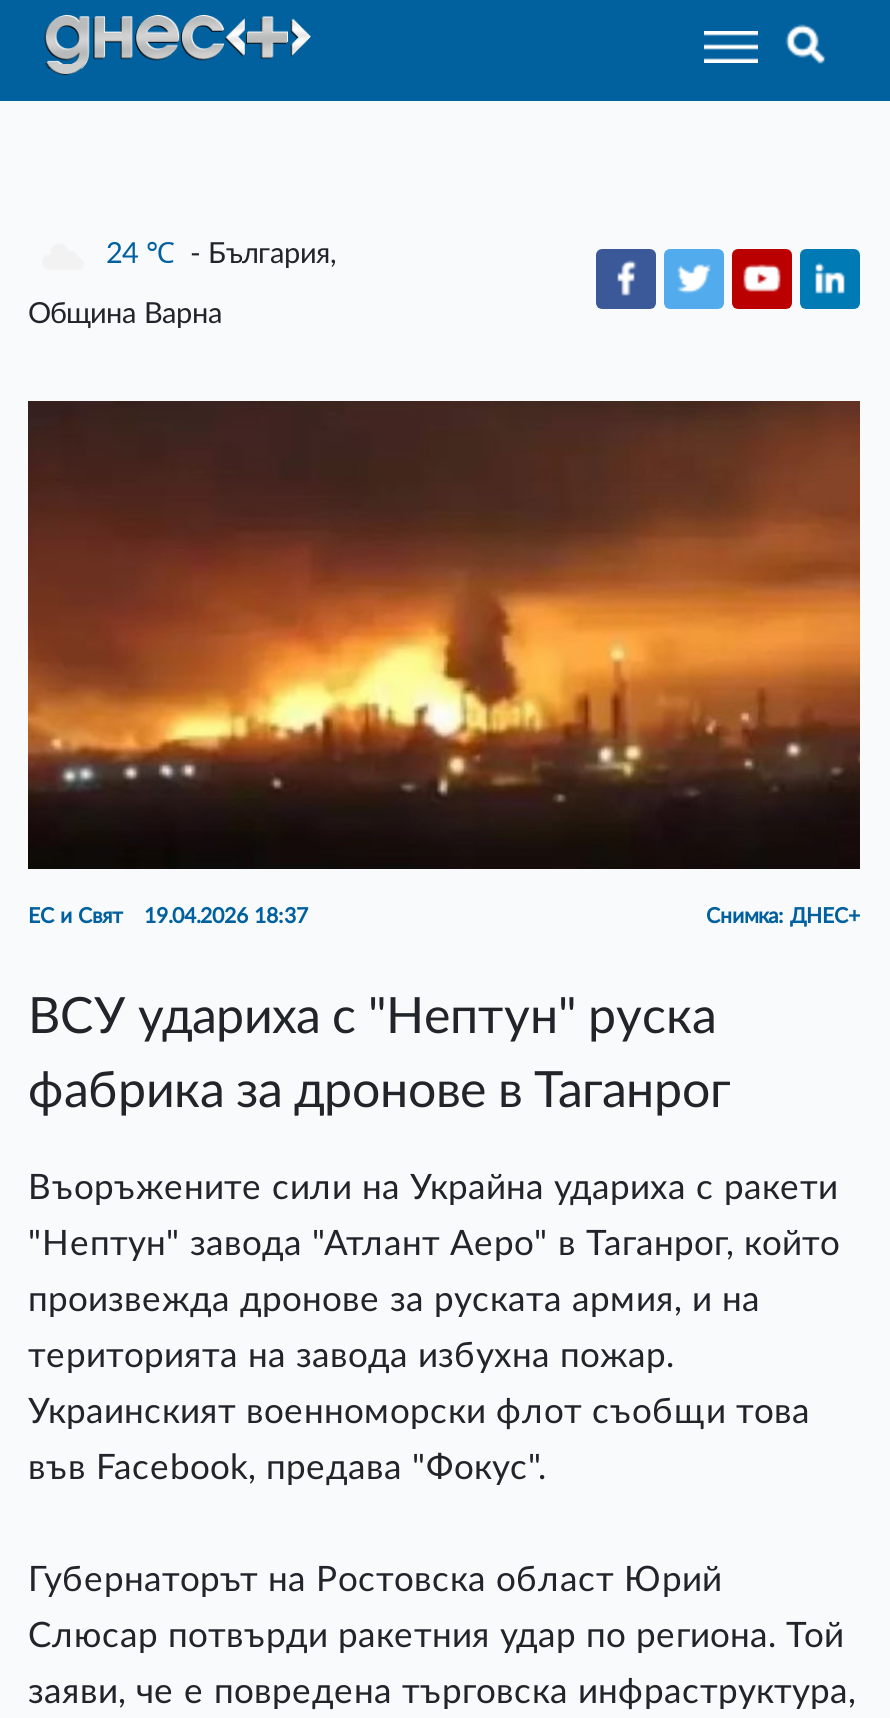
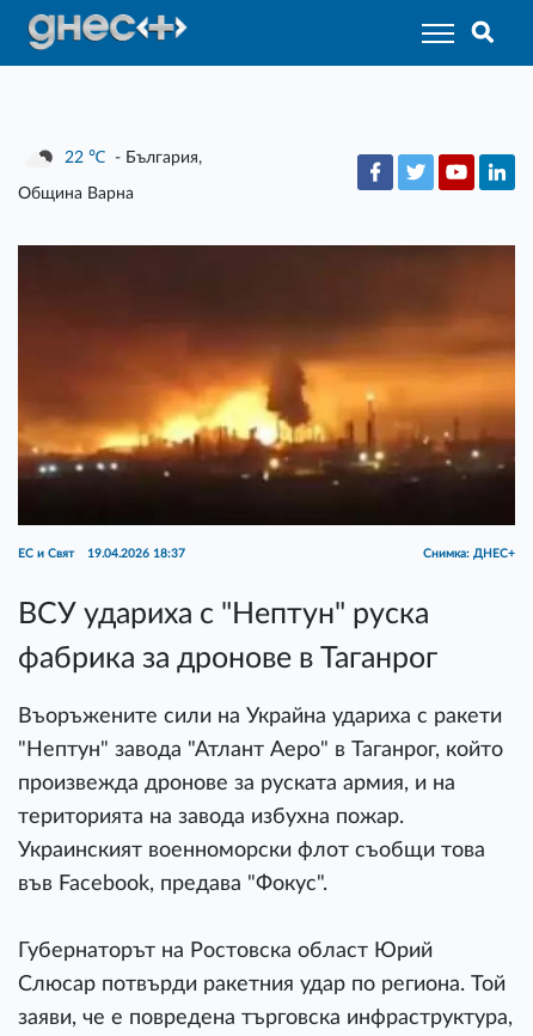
- 24 ℃ - България,
+ 22 ℃ - България,
